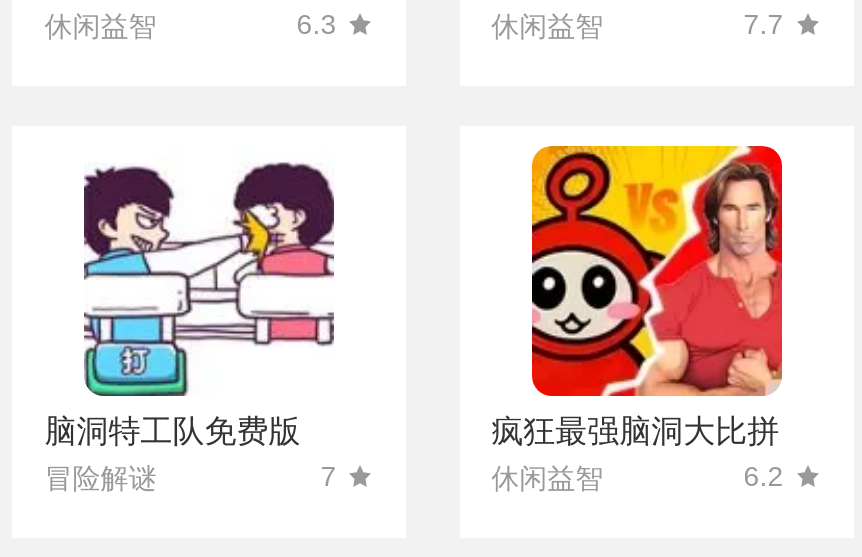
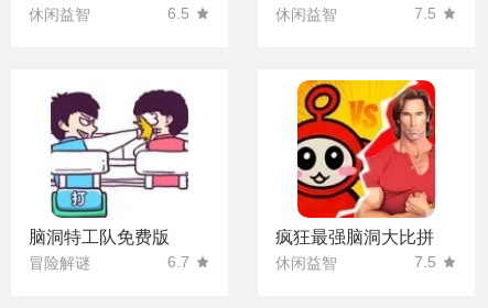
- 6.3
+ 6.5

- 7.7
+ 7.5

- 7
+ 6.7

- 6.2
+ 7.5
